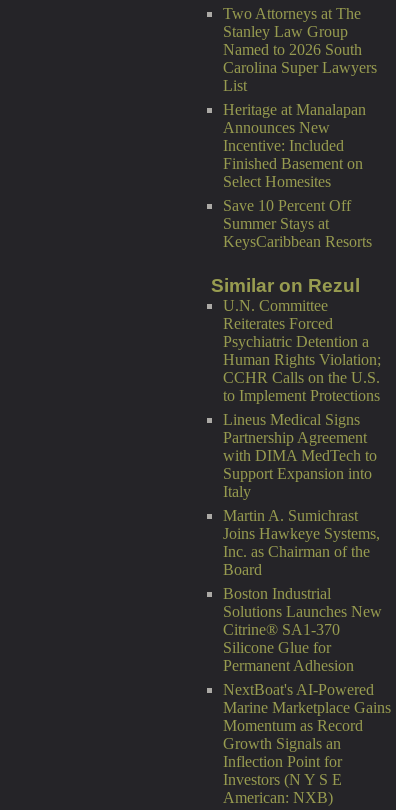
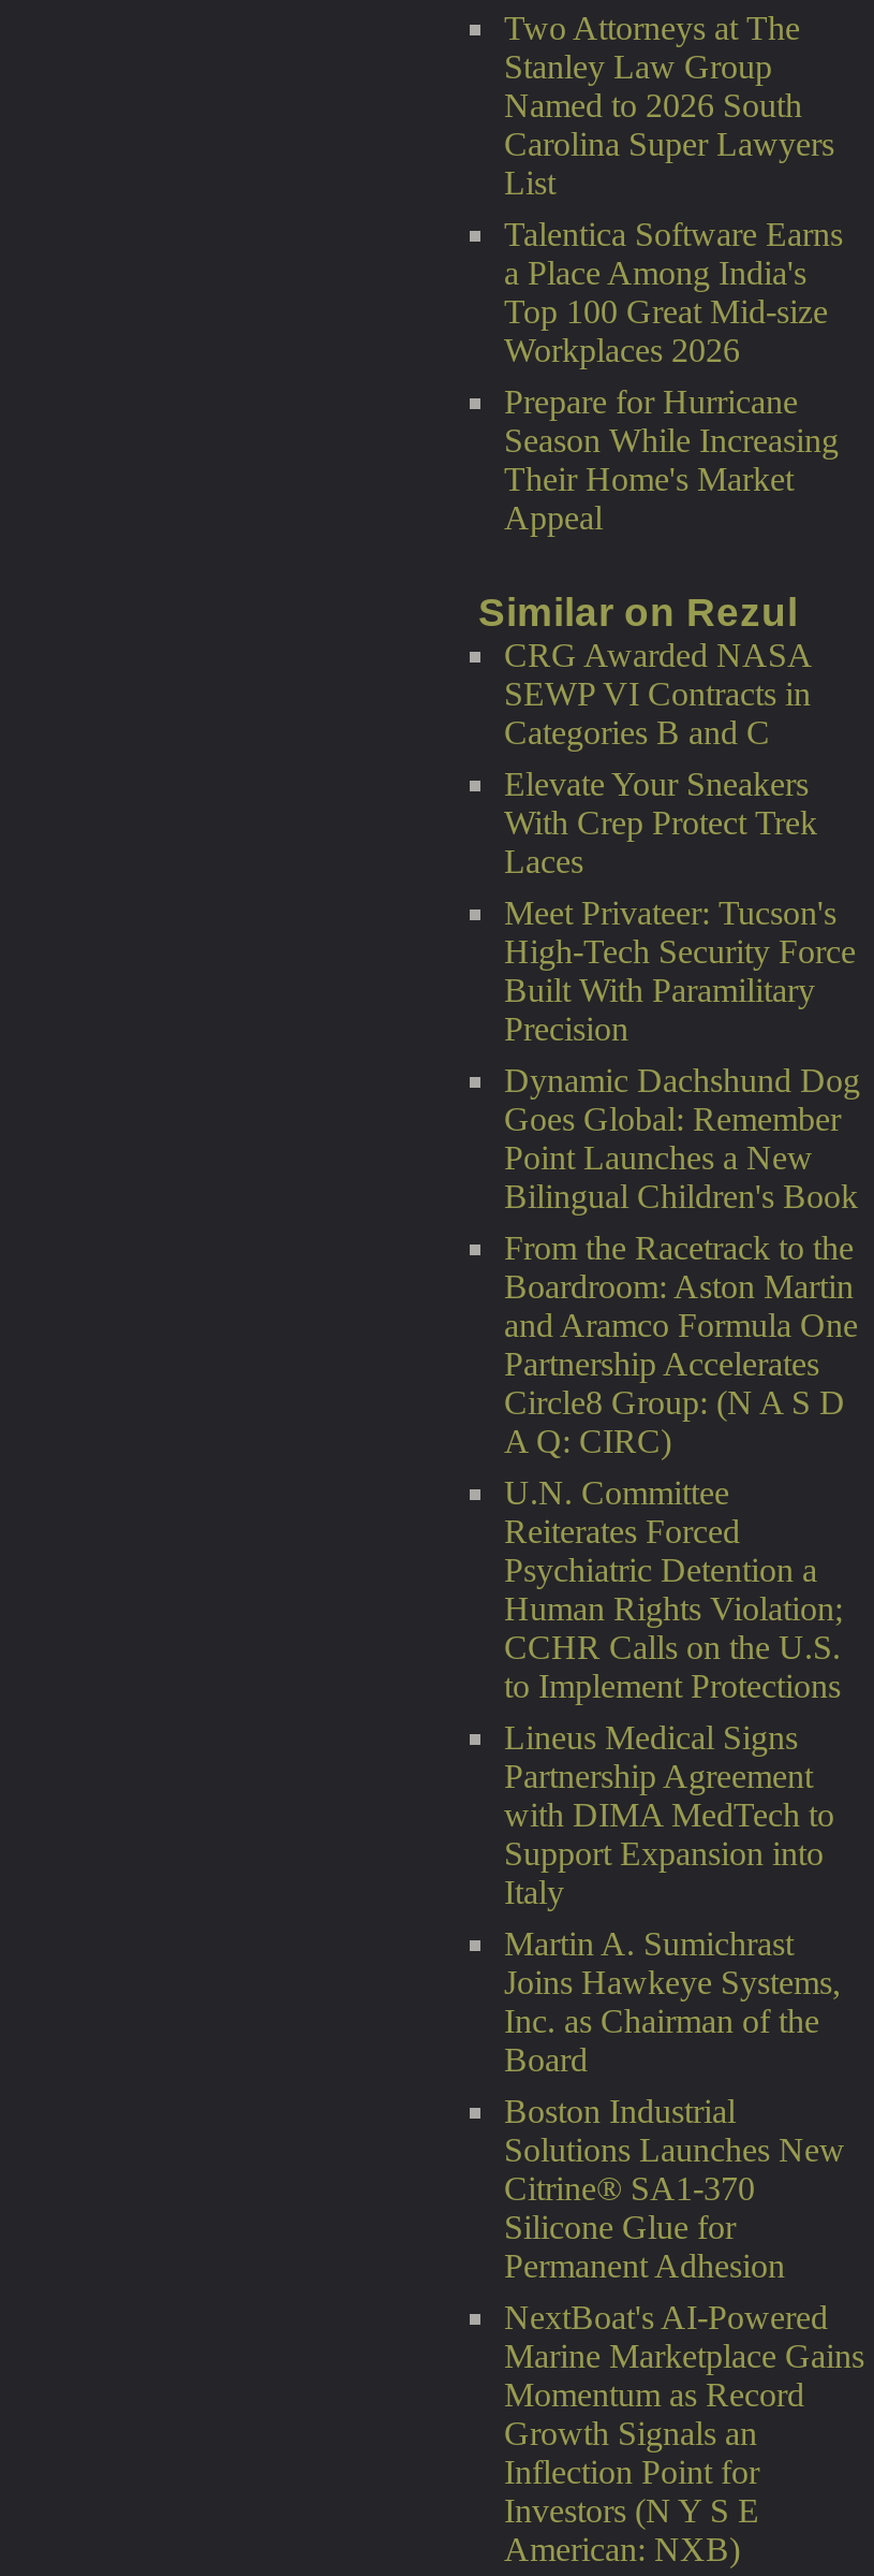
- Heritage at Manalapan
- Announces New
- Incentive: Included
- Finished Basement on
- Select Homesites
- Save 10 Percent Off
- Summer Stays at
- KeysCaribbean Resorts
+ Talentica Software Earns
+ a Place Among India's
+ Top 100 Great Mid-size
+ Workplaces 2026
+ Prepare for Hurricane
+ Season While Increasing
+ Their Home's Market
+ Appeal

+ CRG Awarded NASA
+ SEWP VI Contracts in
+ Categories B and C
+ Elevate Your Sneakers
+ With Crep Protect Trek
+ Laces
+ Meet Privateer: Tucson's
+ High-Tech Security Force
+ Built With Paramilitary
+ Precision
+ Dynamic Dachshund Dog
+ Goes Global: Remember
+ Point Launches a New
+ Bilingual Children's Book
+ From the Racetrack to the
+ Boardroom: Aston Martin
+ and Aramco Formula One
+ Partnership Accelerates
+ Circle8 Group: (N A S D
+ A Q: CIRC)
